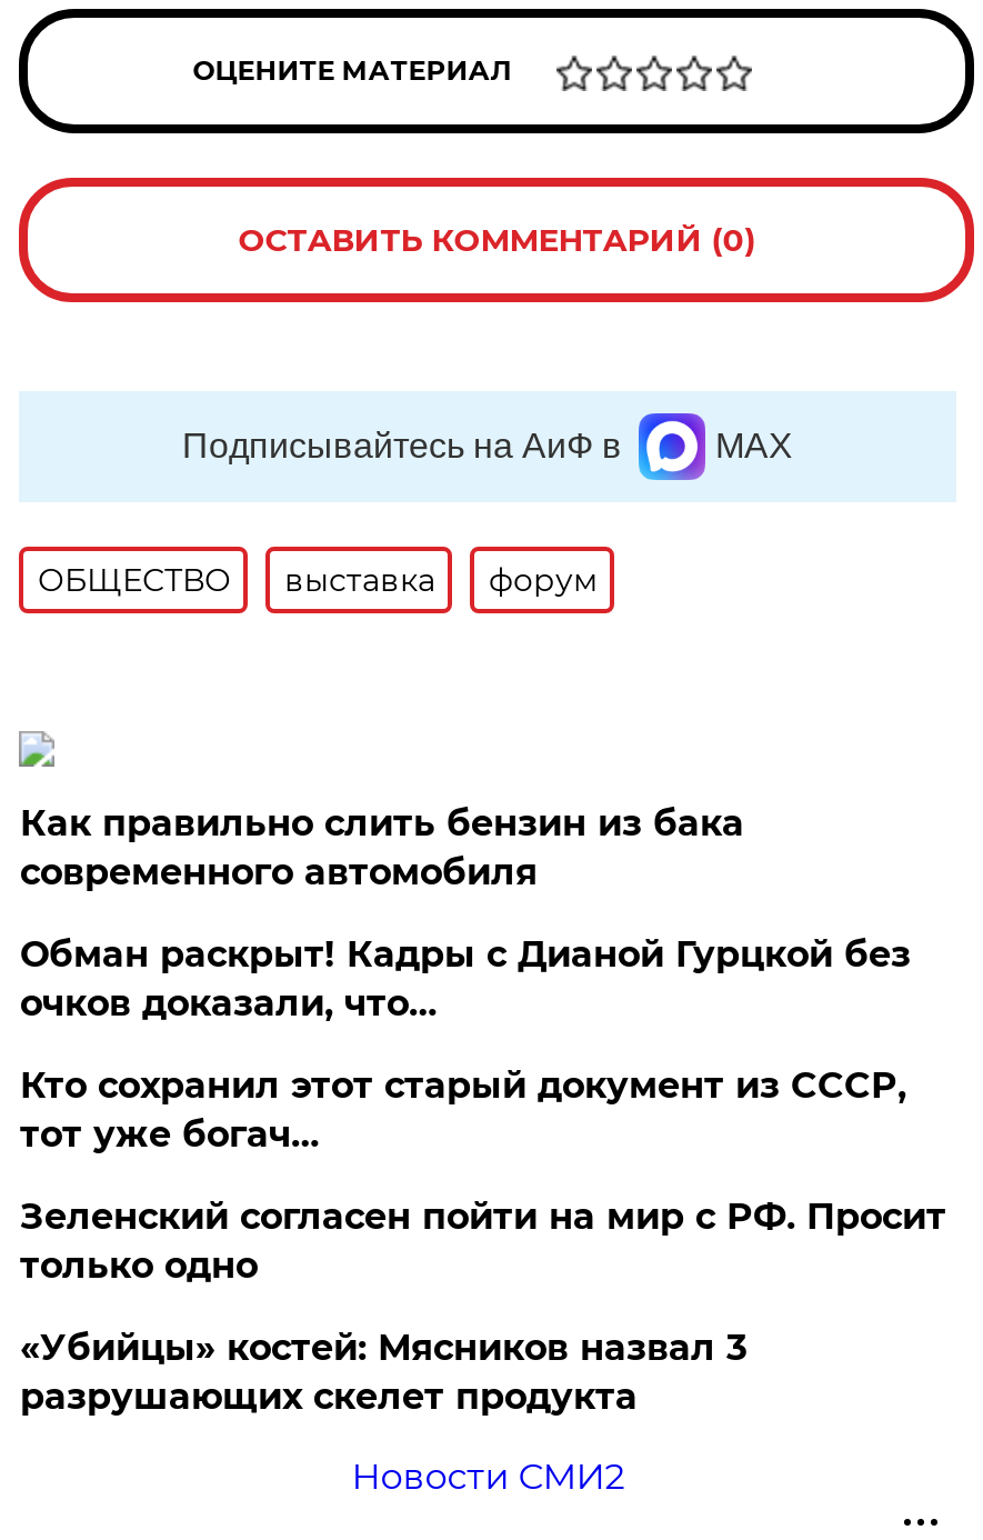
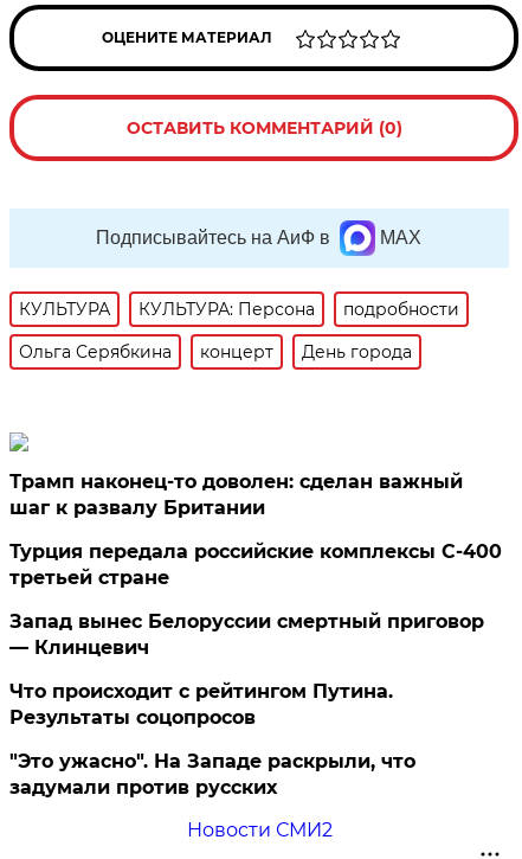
- ОБЩЕСТВО
- выставка
- форум
+ КУЛЬТУРА
+ КУЛЬТУРА: Персона
+ подробности
+ Ольга Серябкина
+ концерт
+ День города

- Как правильно слить бензин из бака
- современного автомобиля
- Обман раскрыт! Кадры с Дианой Гурцкой без
- очков доказали, что…
- Кто сохранил этот старый документ из СССР,
- тот уже богач…
- Зеленский согласен пойти на мир с РФ. Просит
- только одно
- «Убийцы» костей: Мясников назвал 3
- разрушающих скелет продукта
+ Трамп наконец-то доволен: сделан важный
+ шаг к развалу Британии
+ Турция передала российские комплексы С-400
+ третьей стране
+ Запад вынес Белоруссии смертный приговор
+ — Клинцевич
+ Что происходит с рейтингом Путина.
+ Результаты соцопросов
+ "Это ужасно". На Западе раскрыли, что
+ задумали против русских
